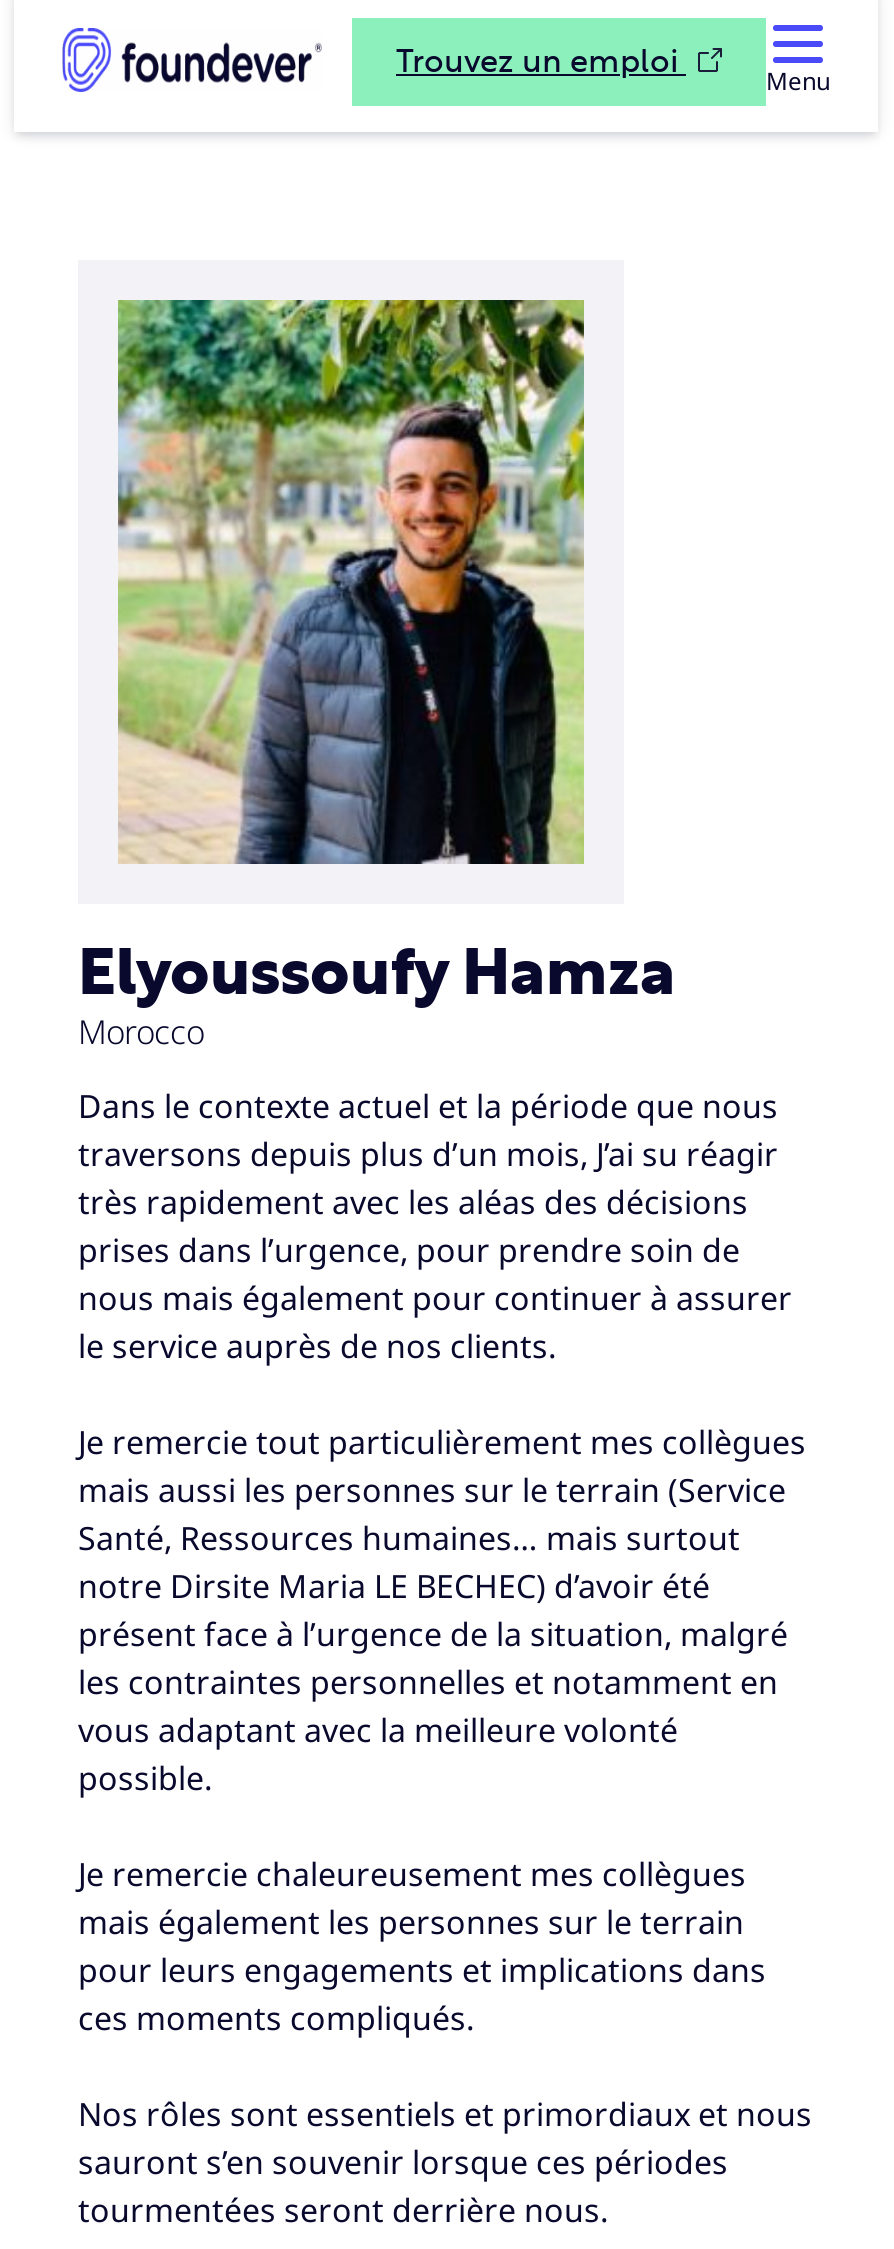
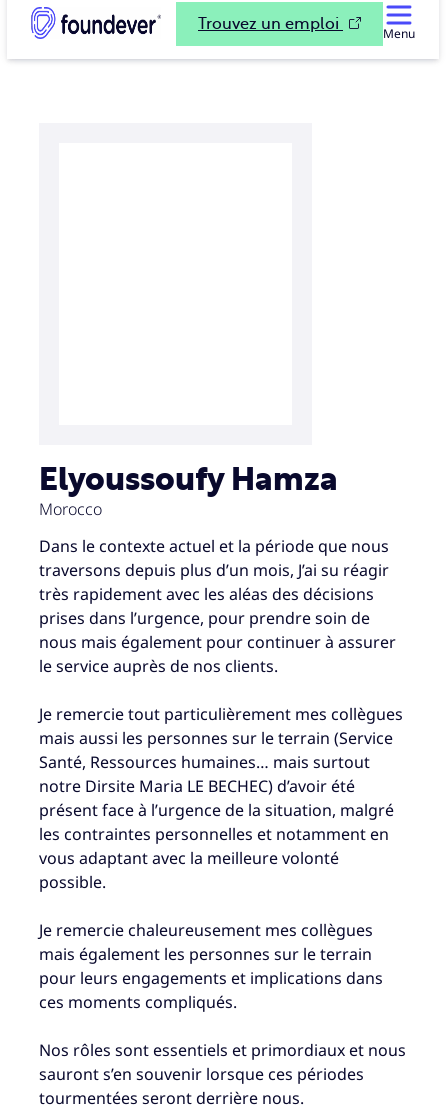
- [image]
